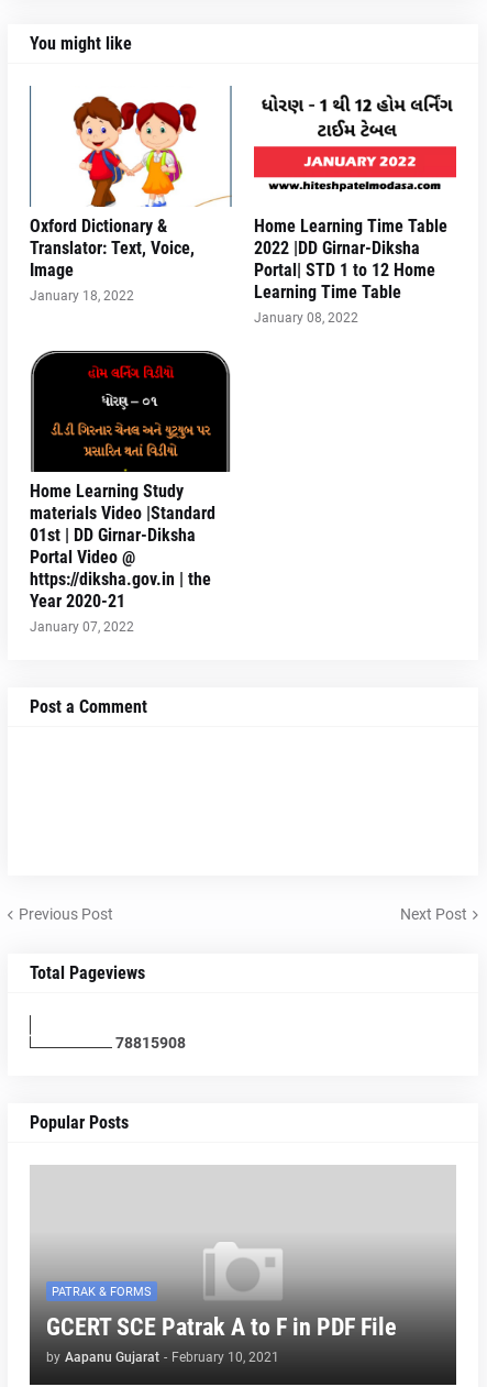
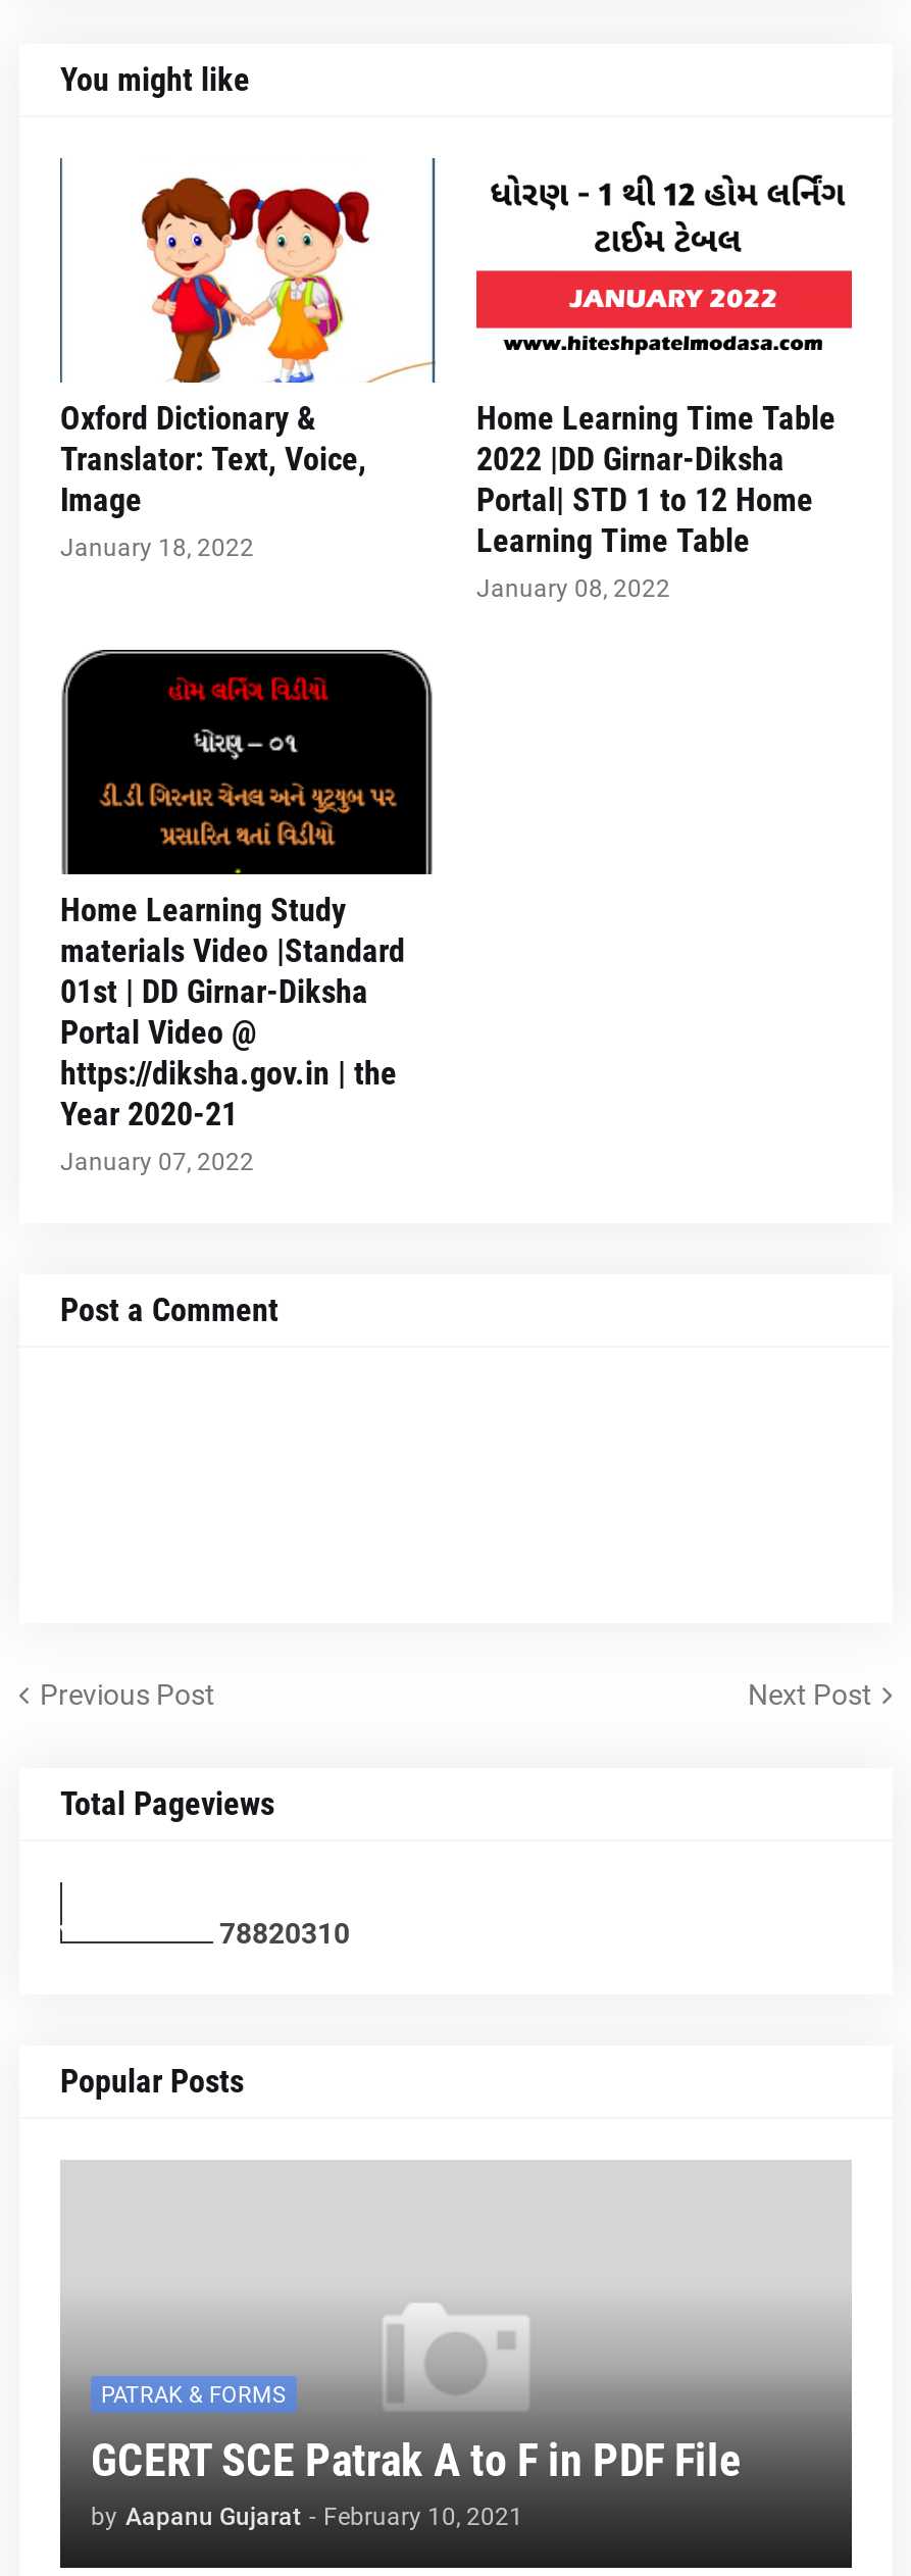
- 7881590 8
+ 7882031 0
